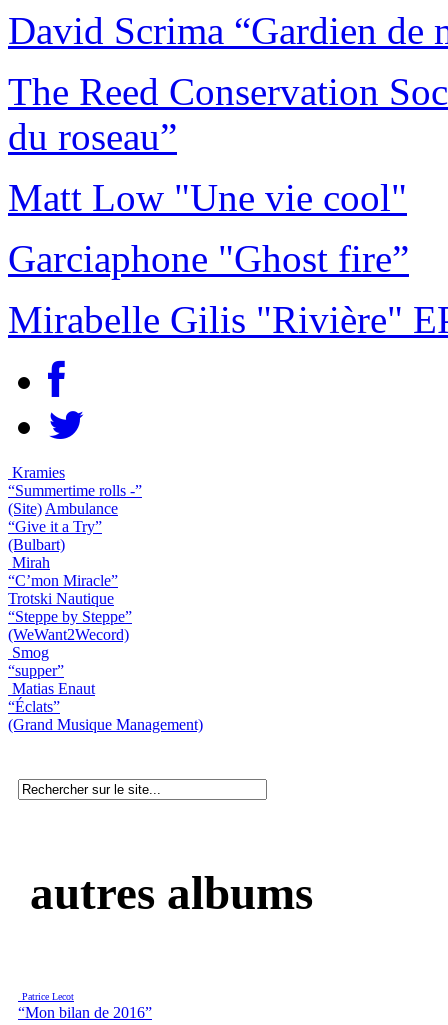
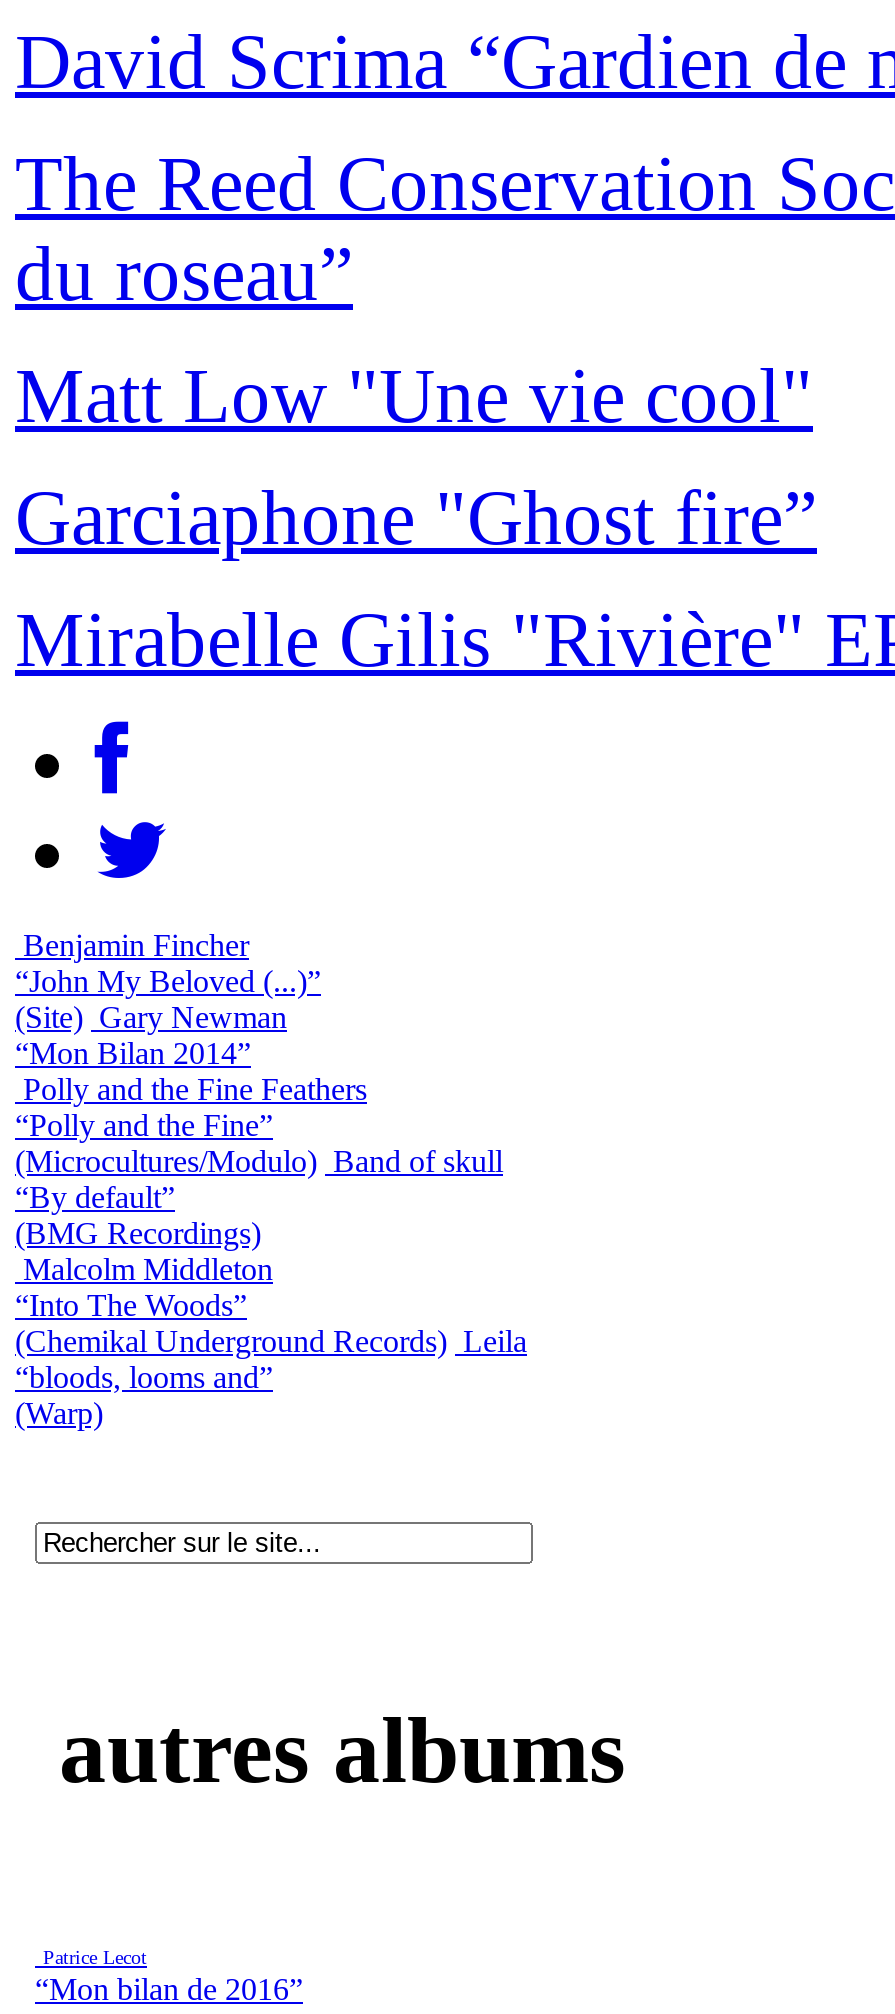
- Kramies
- “Summertime rolls -”
- (Site) Ambulance
- “Give it a Try”
- (Bulbart)
- Mirah
- “C’mon Miracle”
- Trotski Nautique
- “Steppe by Steppe”
- (WeWant2Wecord)
- Smog
- “supper”
- Matias Enaut
- “Éclats”
- (Grand Musique Management)
+ Benjamin Fincher
+ “John My Beloved (...)”
+ (Site) Gary Newman
+ “Mon Bilan 2014”
+ Polly and the Fine Feathers
+ “Polly and the Fine”
+ (Microcultures/Modulo) Band of skull
+ “By default”
+ (BMG Recordings)
+ Malcolm Middleton
+ “Into The Woods”
+ (Chemikal Underground Records) Leila
+ “bloods, looms and”
+ (Warp)
